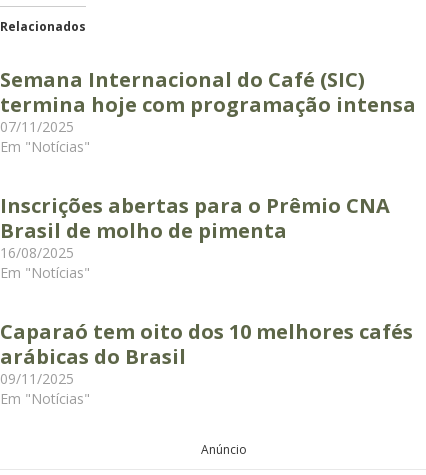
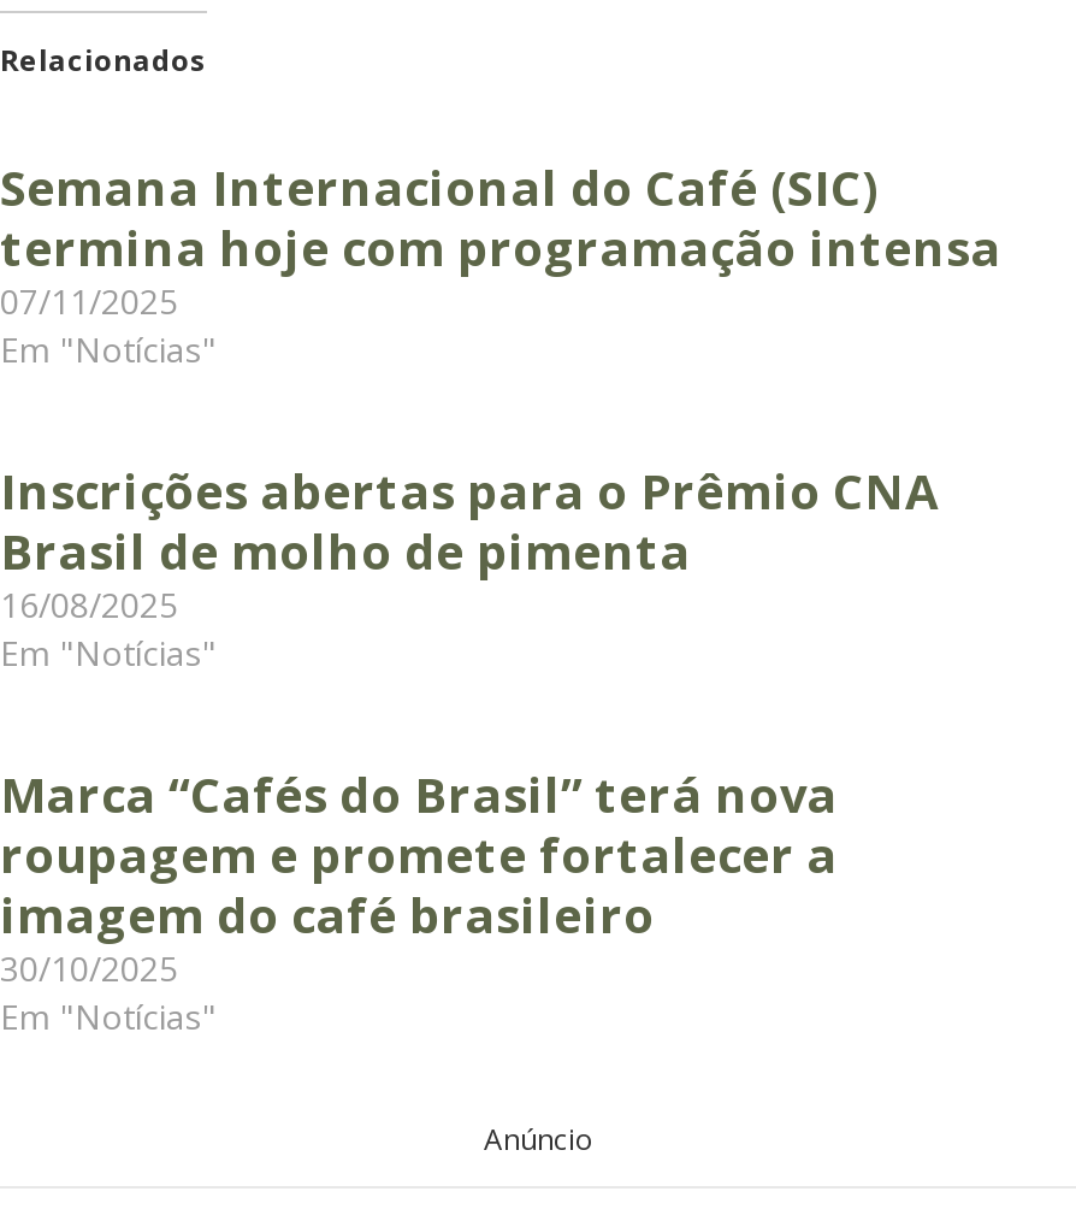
- Caparaó tem oito dos 10 melhores cafés
- arábicas do Brasil
- 09/11/2025
+ Marca “Cafés do Brasil” terá nova
+ roupagem e promete fortalecer a
+ imagem do café brasileiro
+ 30/10/2025
